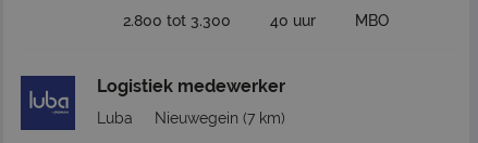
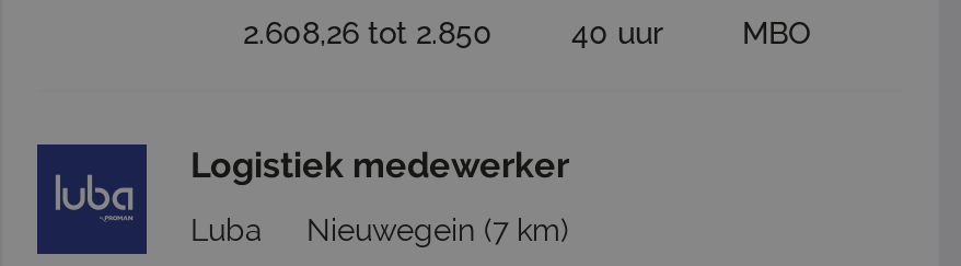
- 2.800 tot 3.300
+ 2.608,26 tot 2.850
